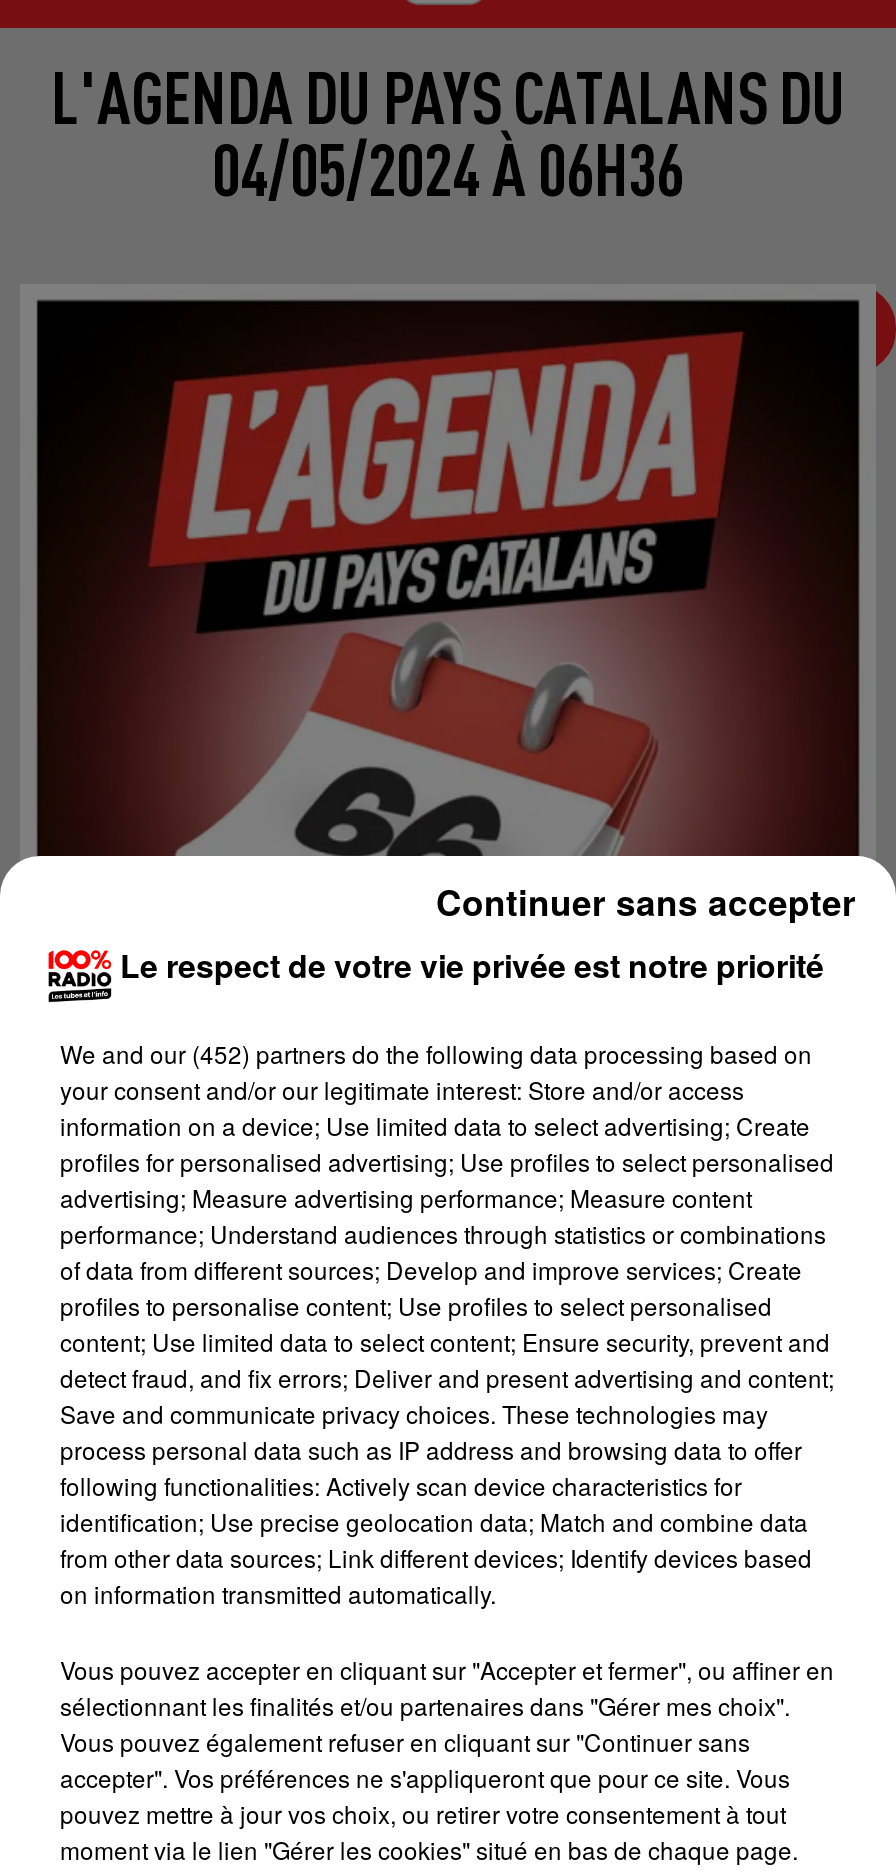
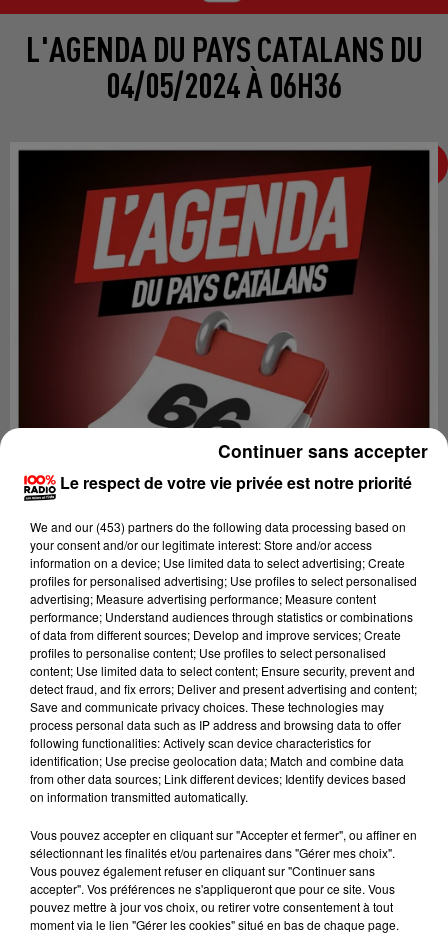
- We and our (452) partners do the following data processing based on
+ We and our (453) partners do the following data processing based on
